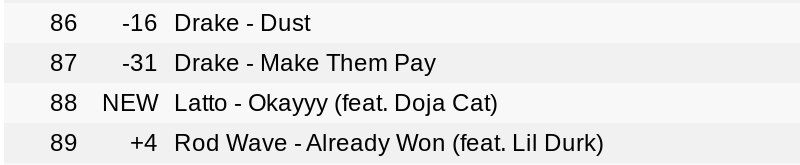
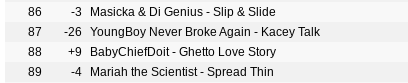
- -16 Drake - Dust
+ -3 Masicka & Di Genius - Slip & Slide

- -31 Drake - Make Them Pay
+ -26 YoungBoy Never Broke Again - Kacey Talk

- NEW Latto - Okayyy (feat. Doja Cat)
+ +9 BabyChiefDoit - Ghetto Love Story

- +4 Rod Wave - Already Won (feat. Lil Durk)
+ -4 Mariah the Scientist - Spread Thin
